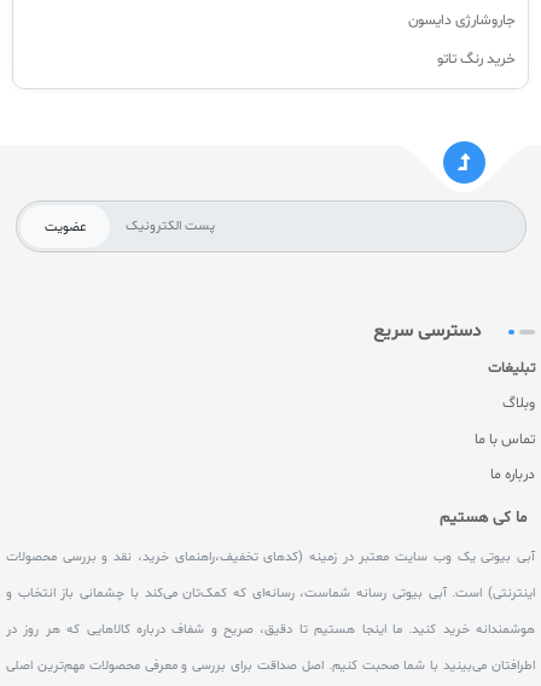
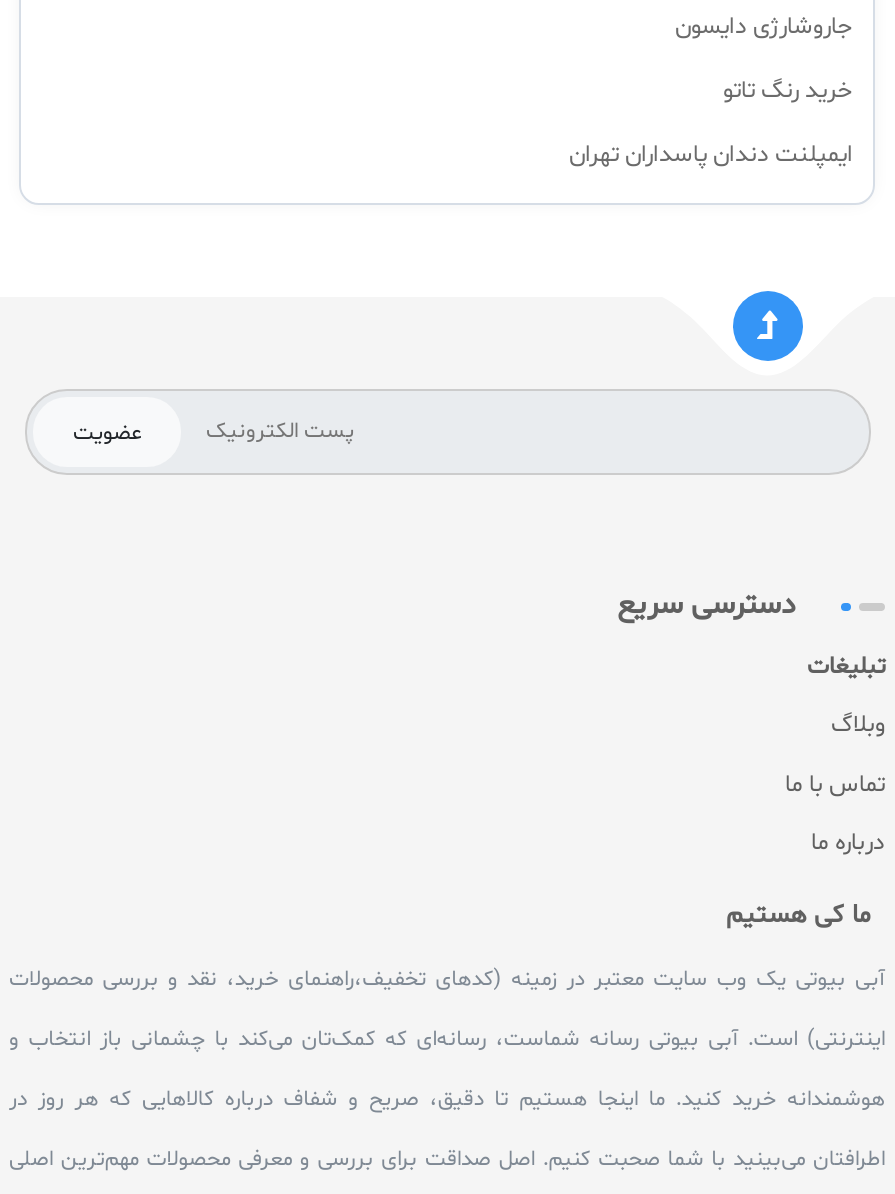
+ ایمپلنت دندان پاسداران تهران
